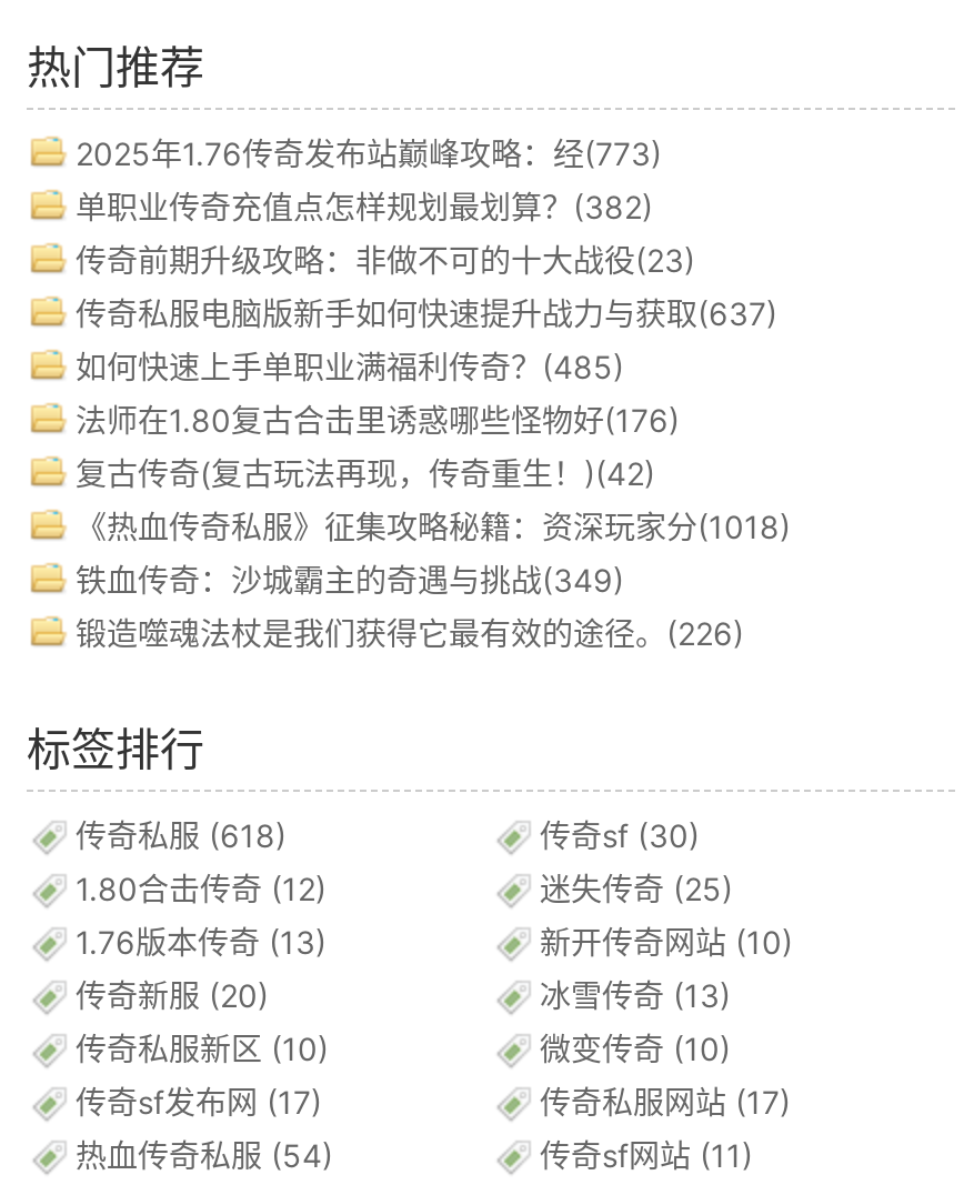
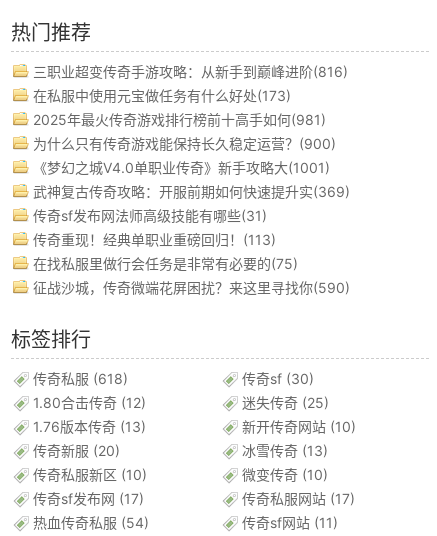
- 2025年1.76传奇发布站巅峰攻略：经(773)
- 单职业传奇充值点怎样规划最划算？(382)
- 传奇前期升级攻略：非做不可的十大战役(23)
- 传奇私服电脑版新手如何快速提升战力与获取(637)
- 如何快速上手单职业满福利传奇？(485)
- 法师在1.80复古合击里诱惑哪些怪物好(176)
- 复古传奇(复古玩法再现，传奇重生！)(42)
- 《热血传奇私服》征集攻略秘籍：资深玩家分(1018)
- 铁血传奇：沙城霸主的奇遇与挑战(349)
- 锻造噬魂法杖是我们获得它最有效的途径。(226)
+ 三职业超变传奇手游攻略：从新手到巅峰进阶(816)
+ 在私服中使用元宝做任务有什么好处(173)
+ 2025年最火传奇游戏排行榜前十高手如何(981)
+ 为什么只有传奇游戏能保持长久稳定运营？(900)
+ 《梦幻之城V4.0单职业传奇》新手攻略大(1001)
+ 武神复古传奇攻略：开服前期如何快速提升实(369)
+ 传奇sf发布网法师高级技能有哪些(31)
+ 传奇重现！经典单职业重磅回归！(113)
+ 在找私服里做行会任务是非常有必要的(75)
+ 征战沙城，传奇微端花屏困扰？来这里寻找你(590)
